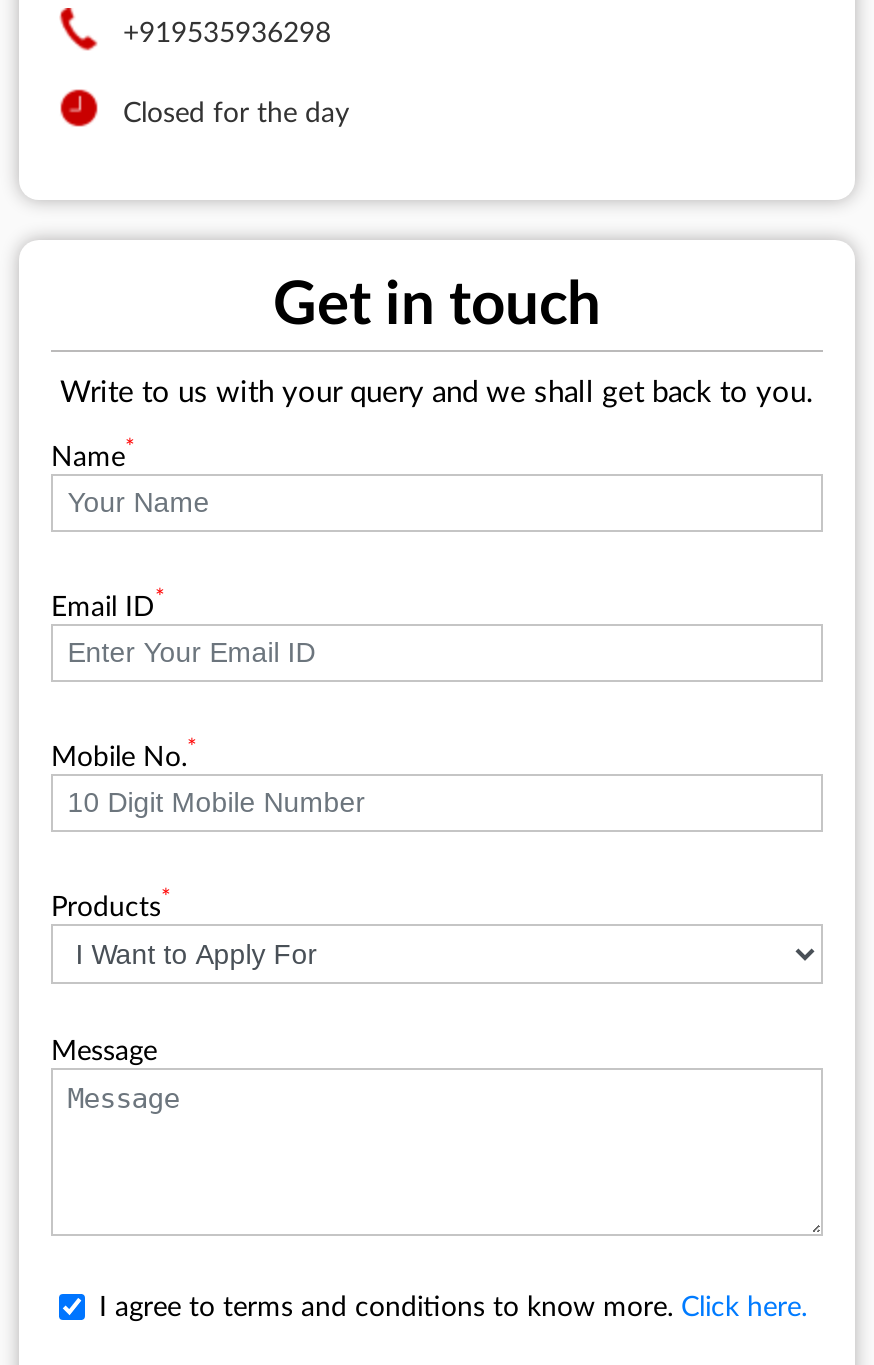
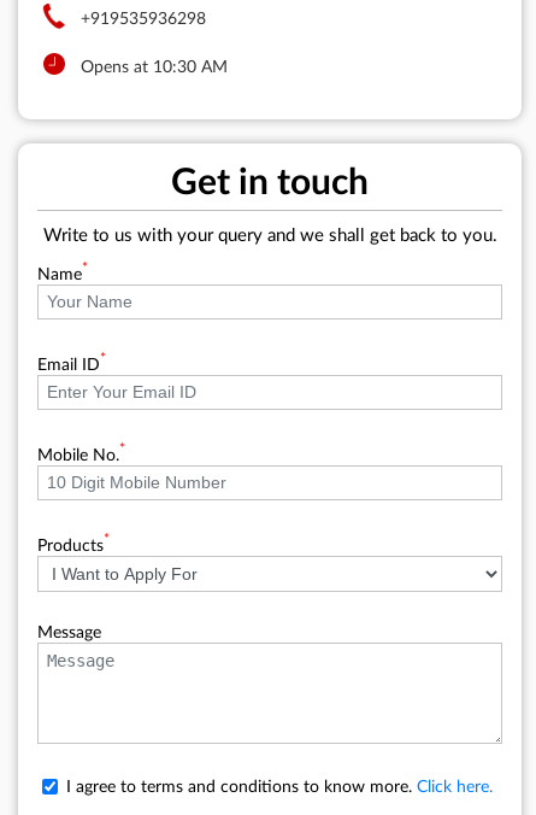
- Closed for the day
+ Opens at 10:30 AM
